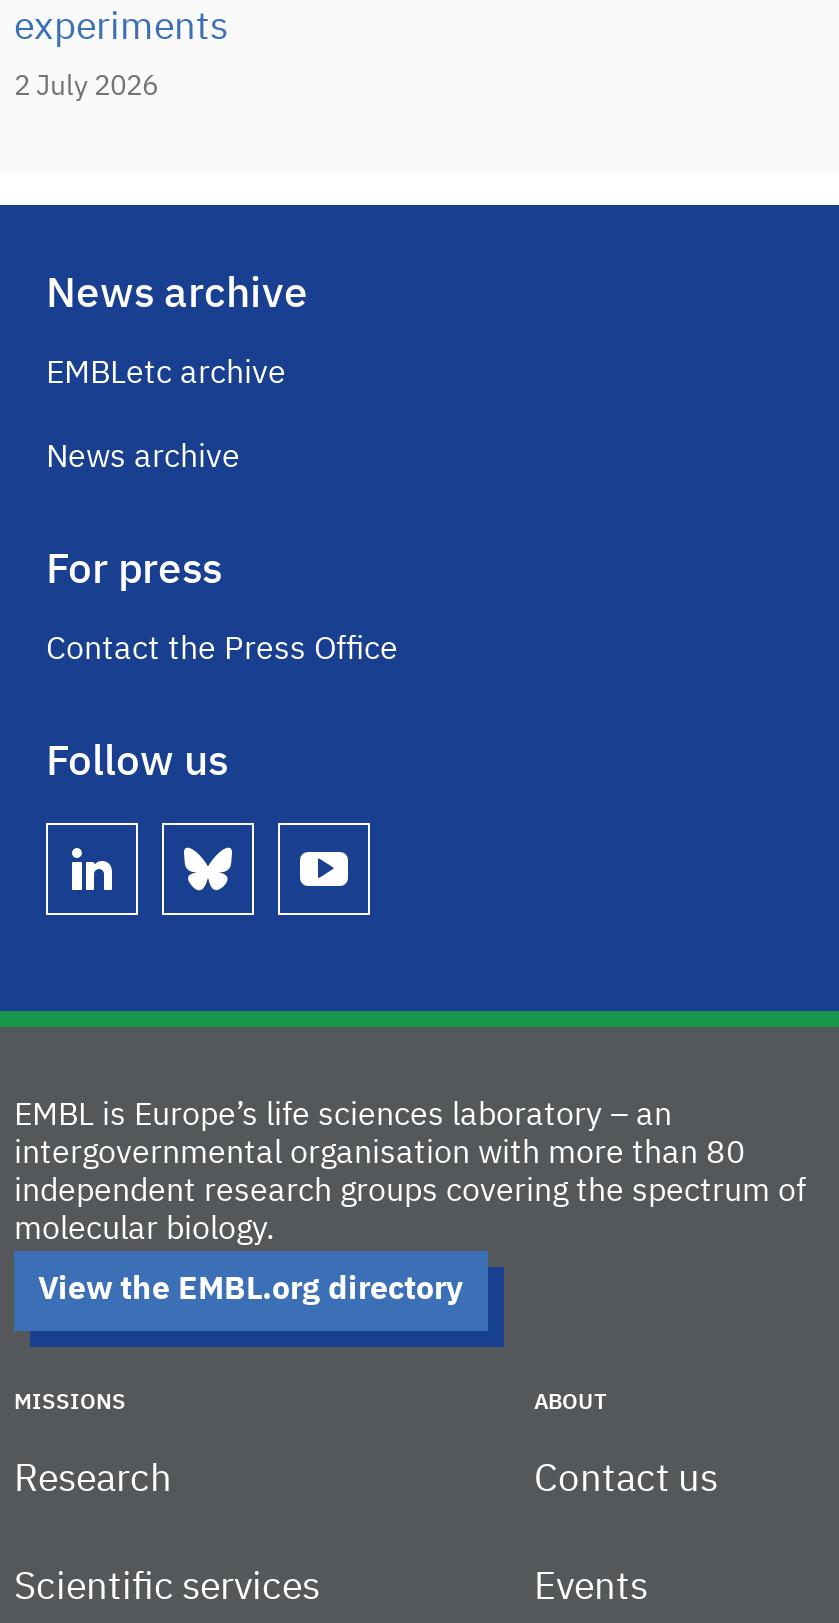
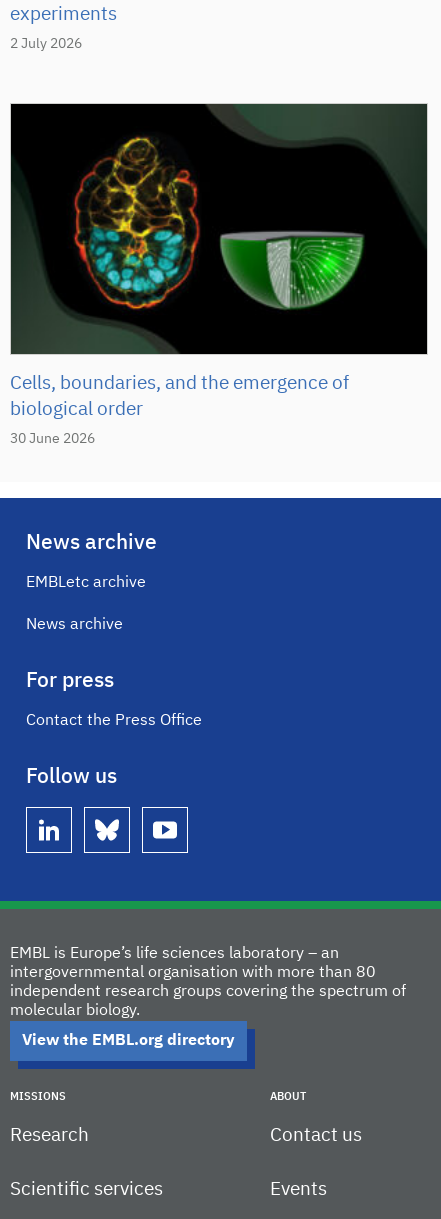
+ 30 June 2026

+ [image]
+ Cells, boundaries, and the emergence of
+ biological order
